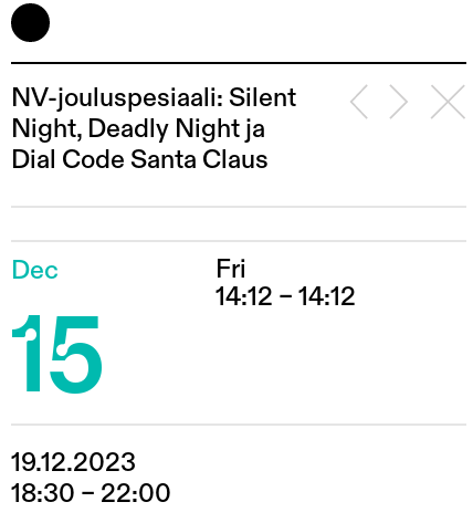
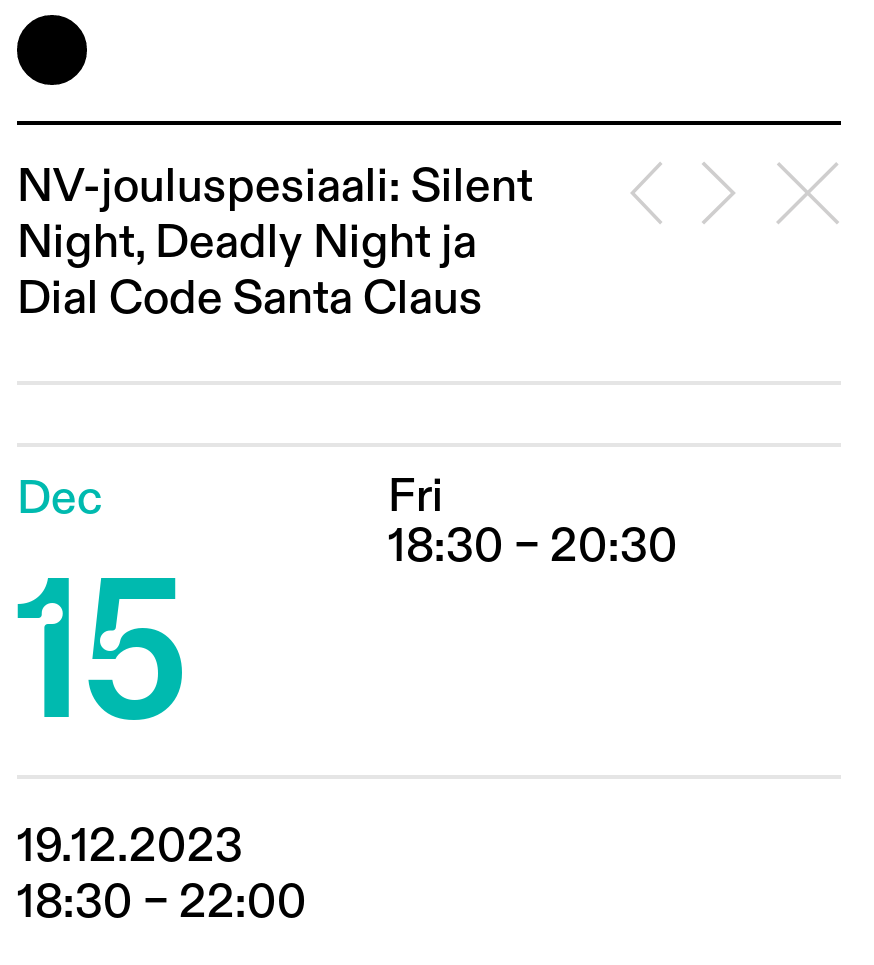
- 14:12 – 14:12
+ 18:30 – 20:30
